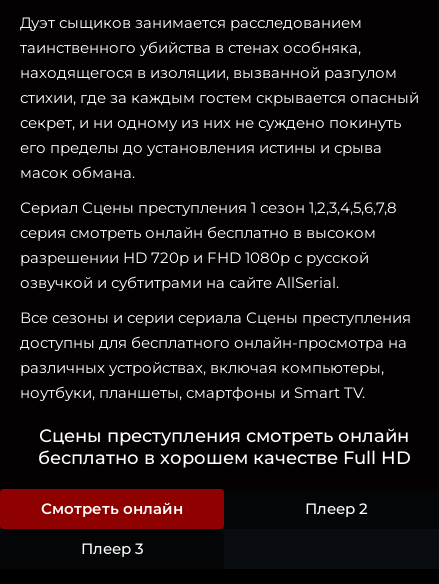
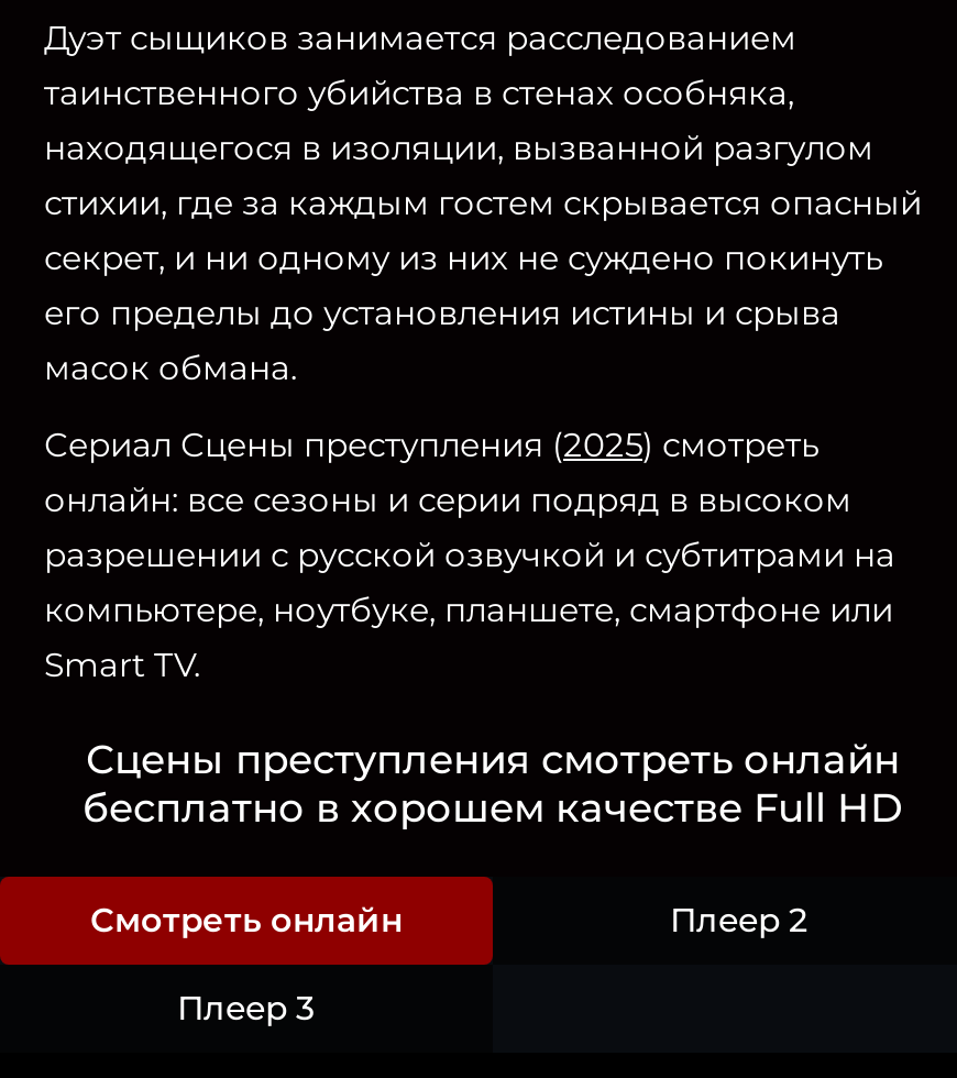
- Сериал Сцены преступления 1 сезон 1,2,3,4,5,6,7,8
- серия смотреть онлайн бесплатно в высоком
- разрешении HD 720p и FHD 1080p с русской
- озвучкой и субтитрами на сайте AllSerial.
- Все сезоны и серии сериала Сцены преступления
- доступны для бесплатного онлайн-просмотра на
- различных устройствах, включая компьютеры,
- ноутбуки, планшеты, смартфоны и Smart TV.
+ Сериал Сцены преступления (2025) смотреть
+ онлайн: все сезоны и серии подряд в высоком
+ разрешении с русской озвучкой и субтитрами на
+ компьютере, ноутбуке, планшете, смартфоне или
+ Smart TV.
